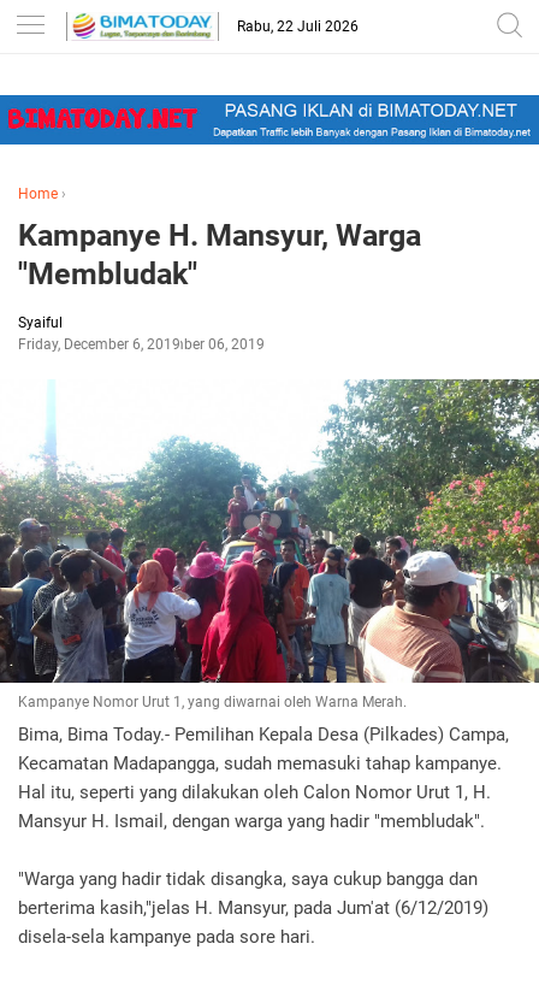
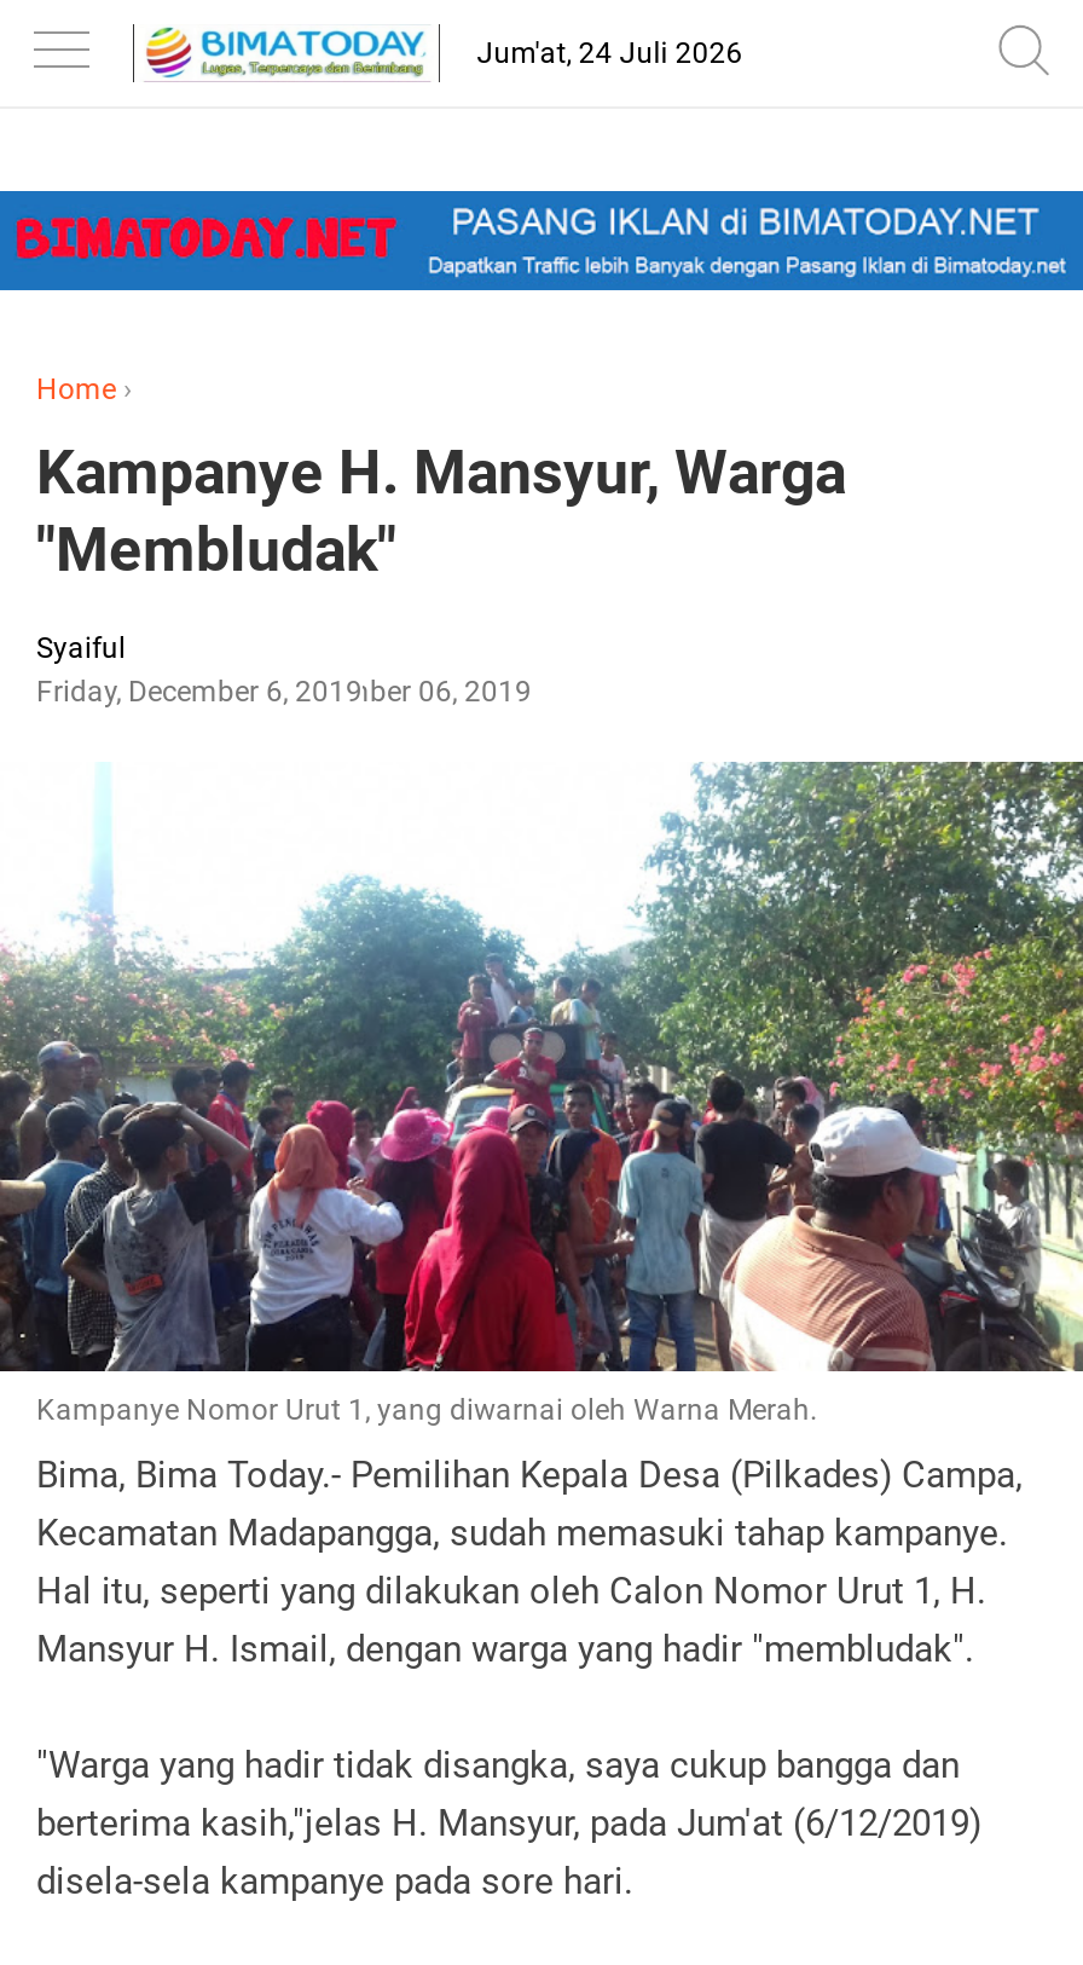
- Rabu, 22 Juli 2026
+ Jum'at, 24 Juli 2026
